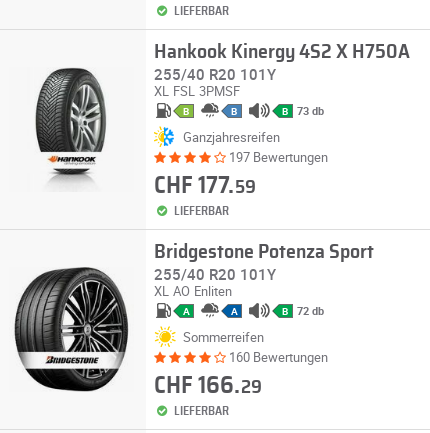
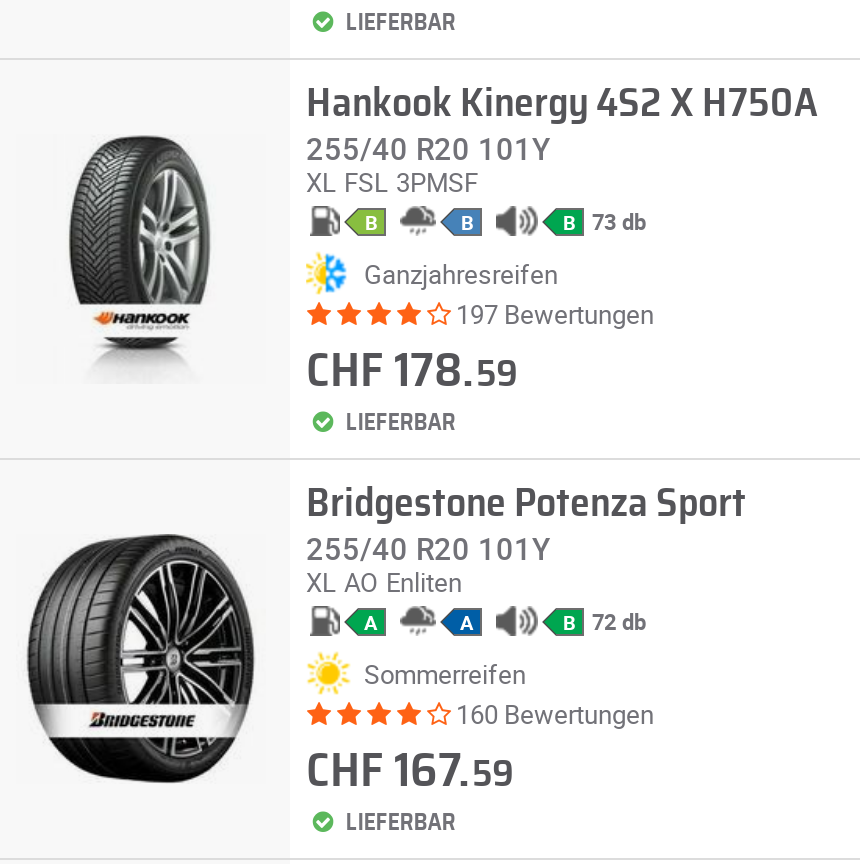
- CHF 177.59
+ CHF 178.59

- CHF 166.29
+ CHF 167.59
